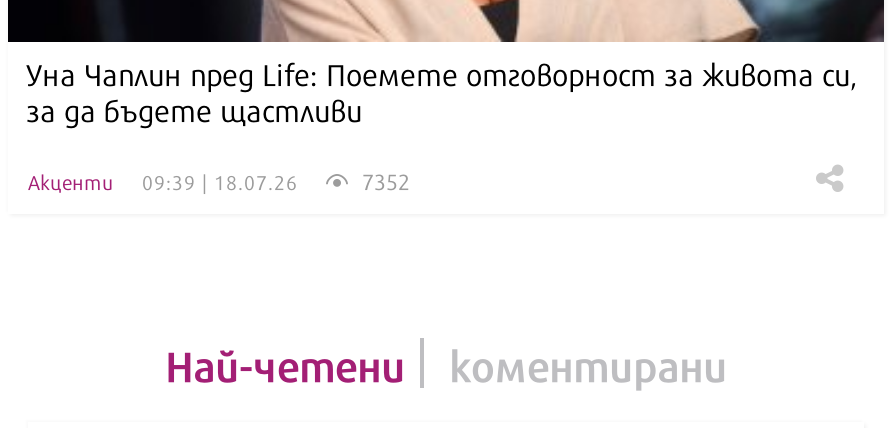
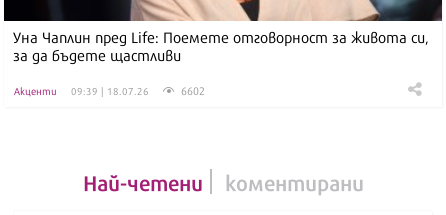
- 7352
+ 6602
